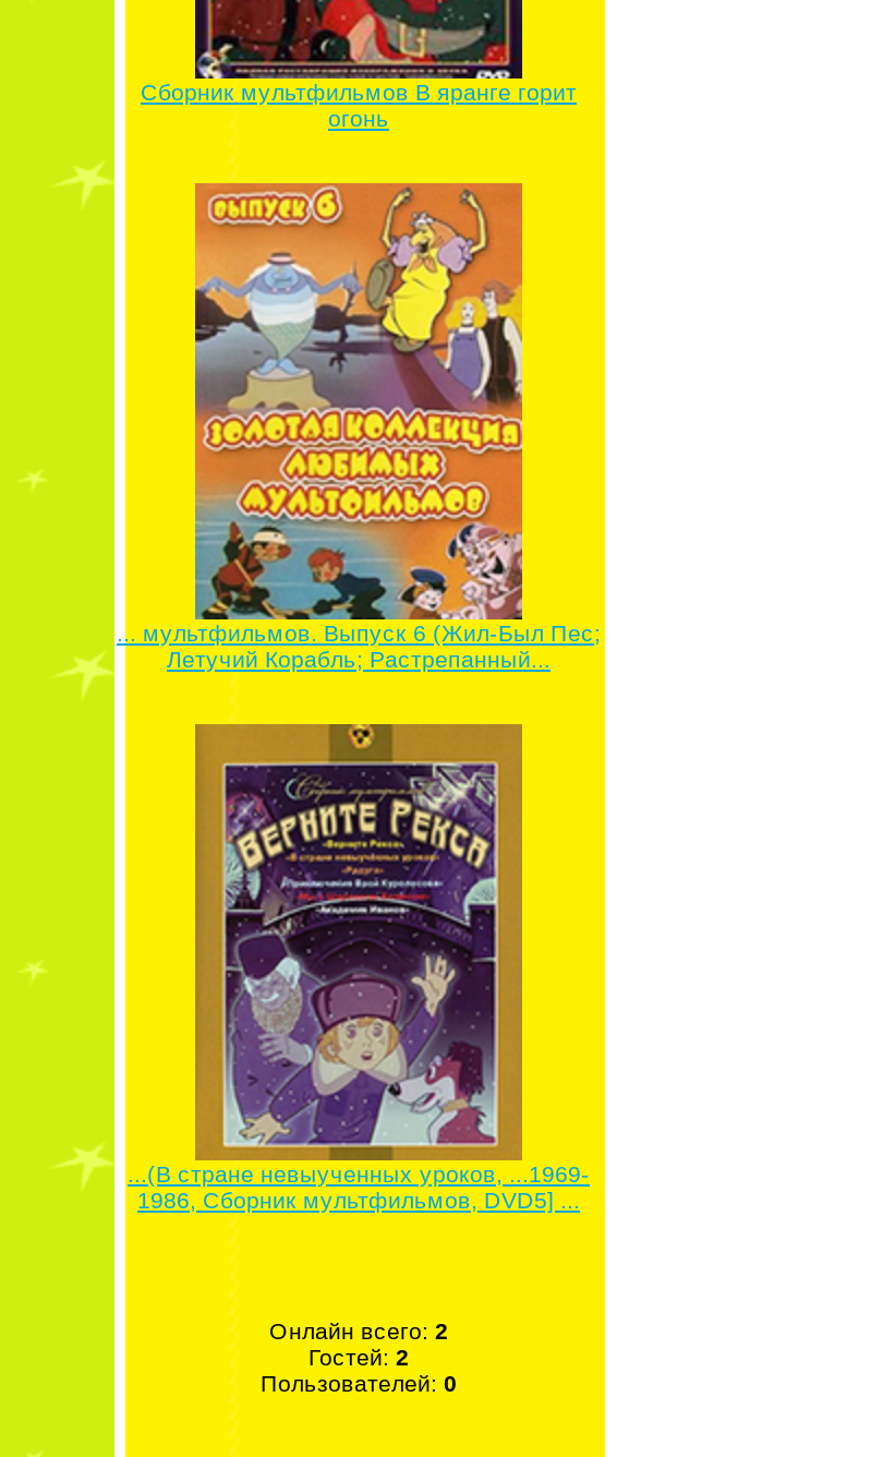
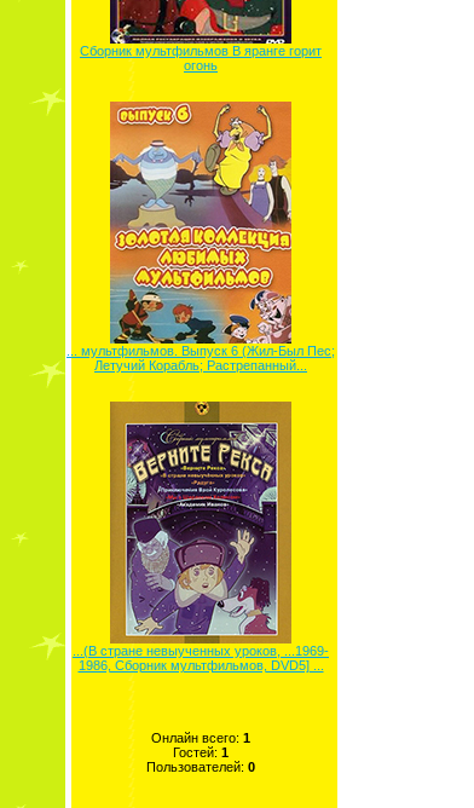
- Онлайн всего: 2
+ Онлайн всего: 1

- Гостей: 2
+ Гостей: 1
